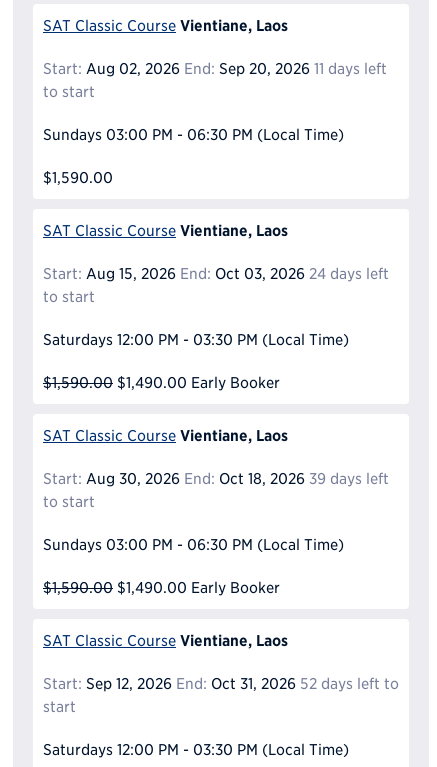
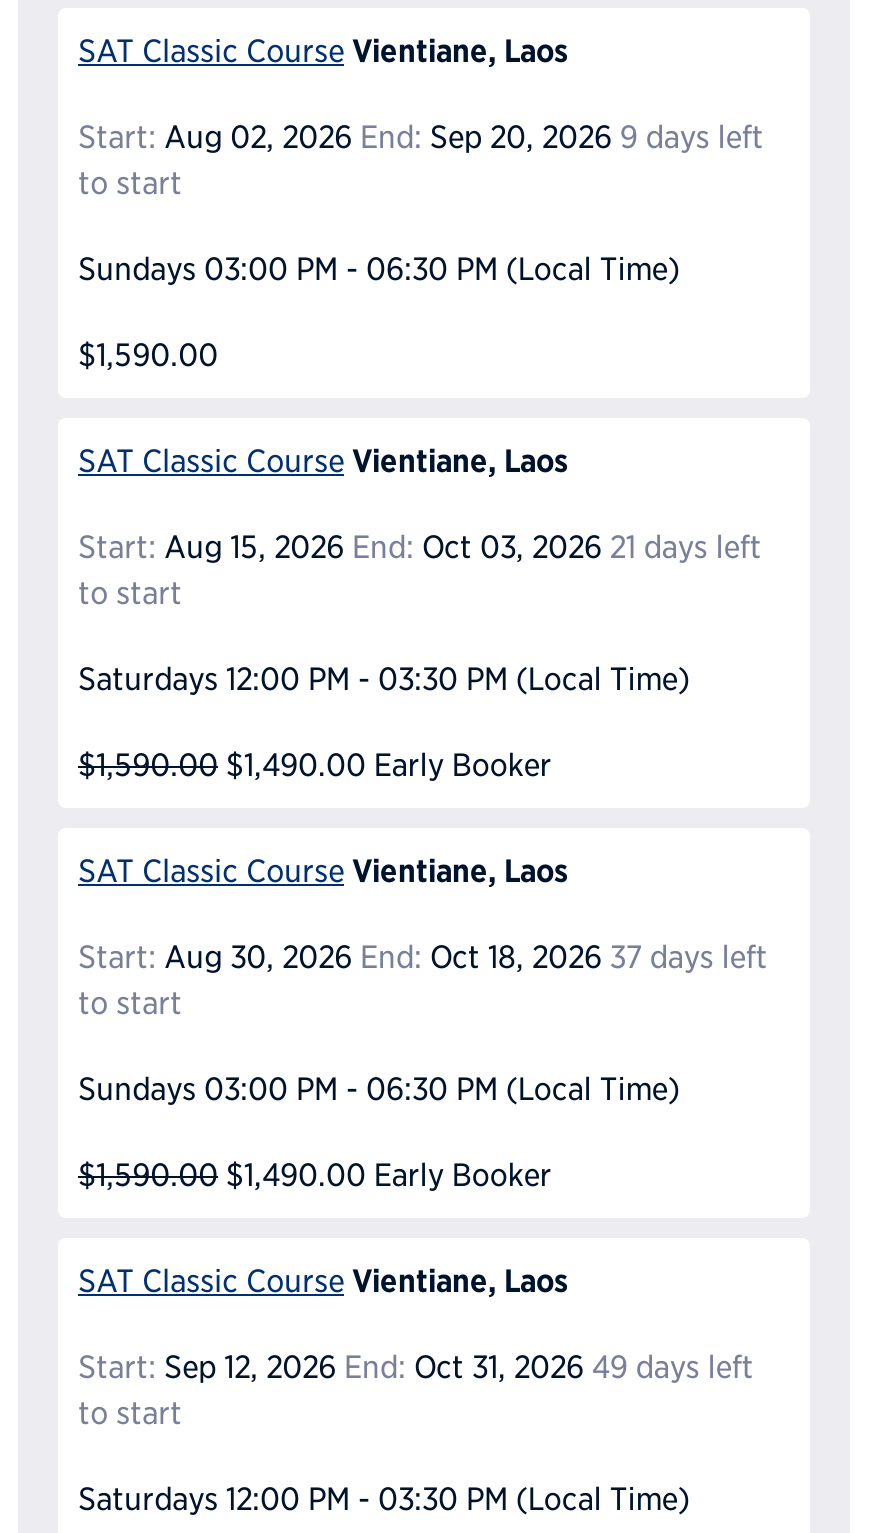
- Start: Aug 02, 2026 End: Sep 20, 2026 11 days left
+ Start: Aug 02, 2026 End: Sep 20, 2026 9 days left

- Start: Aug 15, 2026 End: Oct 03, 2026 24 days left
+ Start: Aug 15, 2026 End: Oct 03, 2026 21 days left

- Start: Aug 30, 2026 End: Oct 18, 2026 39 days left
+ Start: Aug 30, 2026 End: Oct 18, 2026 37 days left

- Start: Sep 12, 2026 End: Oct 31, 2026 52 days left to
- start
+ Start: Sep 12, 2026 End: Oct 31, 2026 49 days left
+ to start
